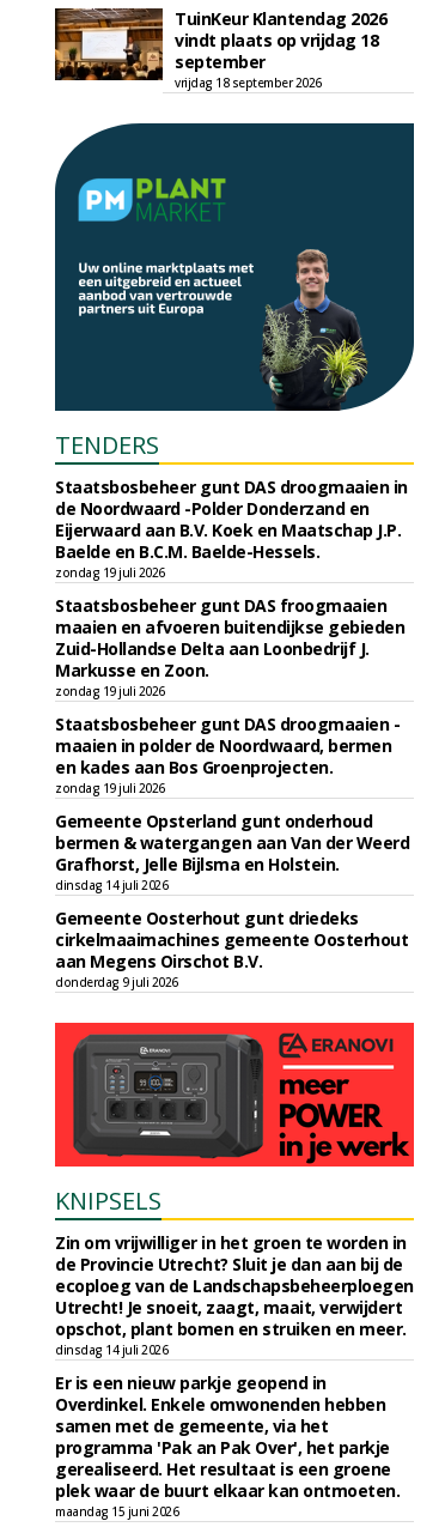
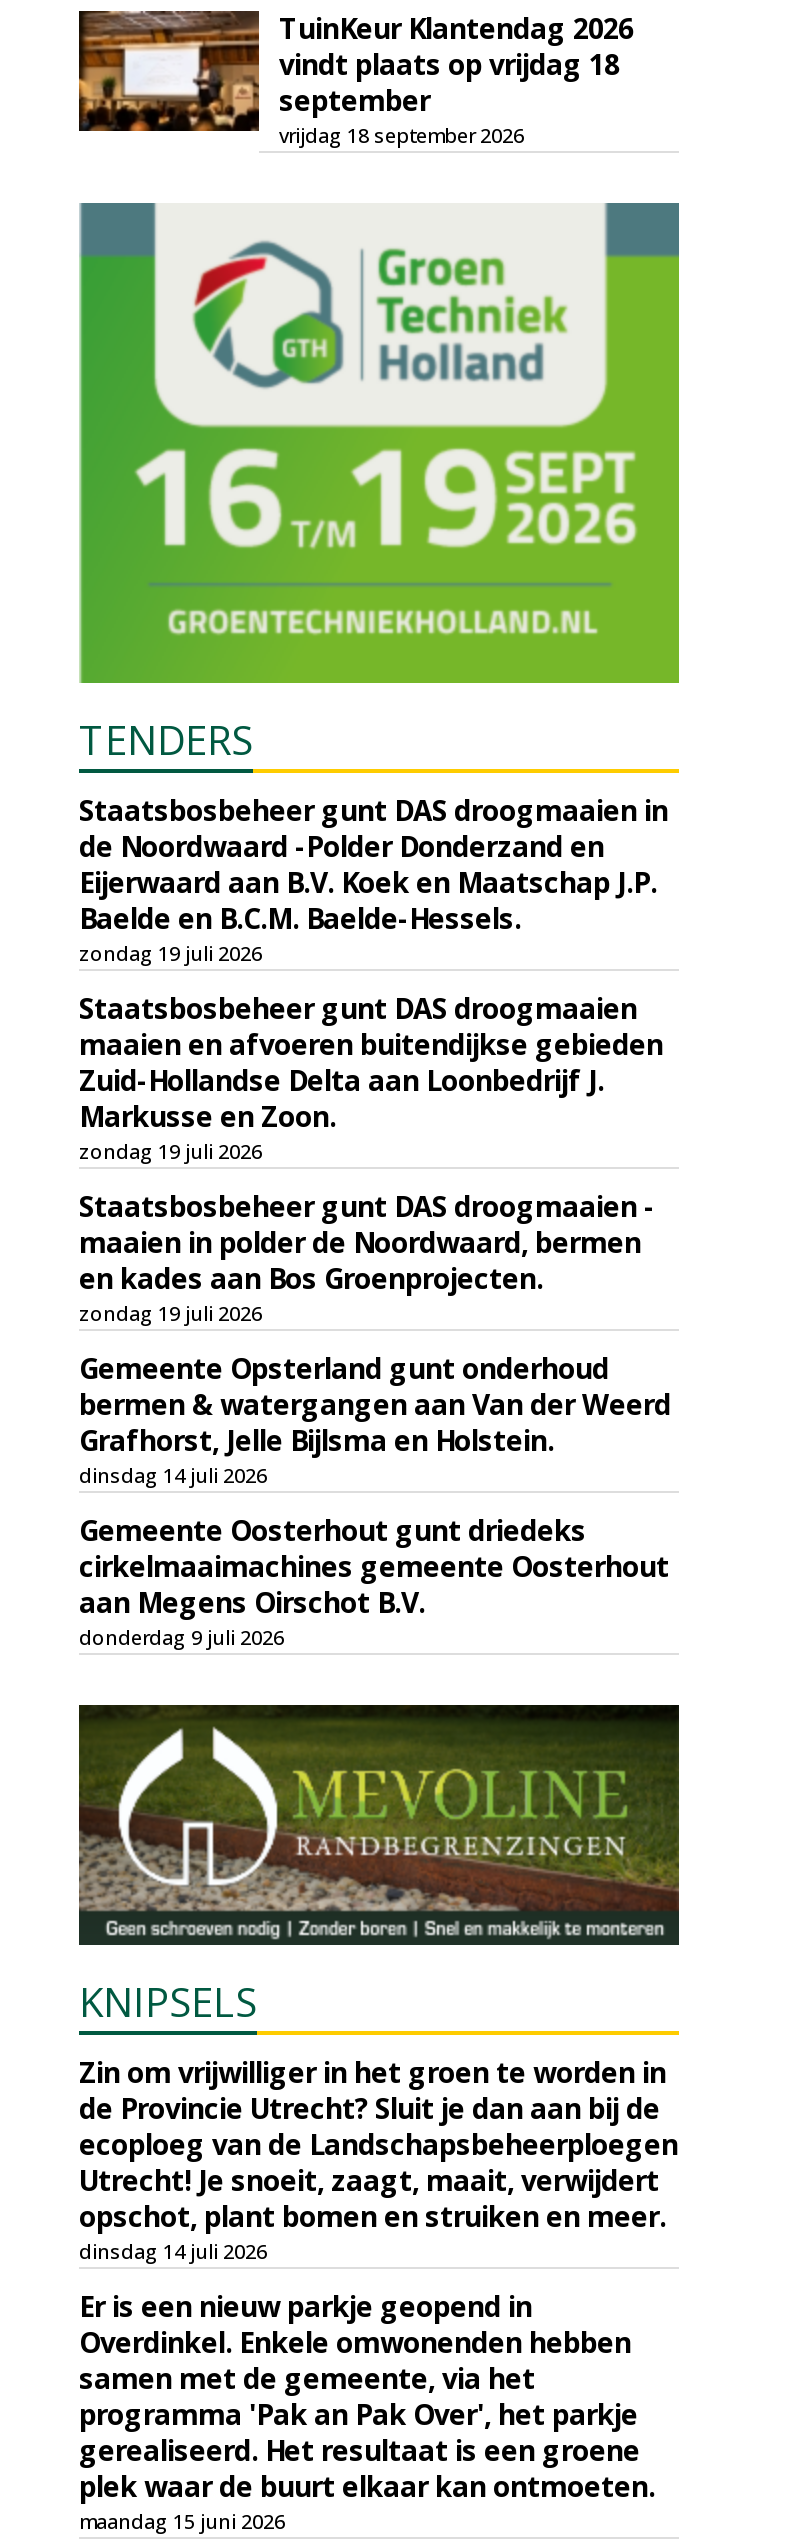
- [image]
+ [image]

- Staatsbosbeheer gunt DAS froogmaaien
+ Staatsbosbeheer gunt DAS droogmaaien

- [image]
+ [image]
